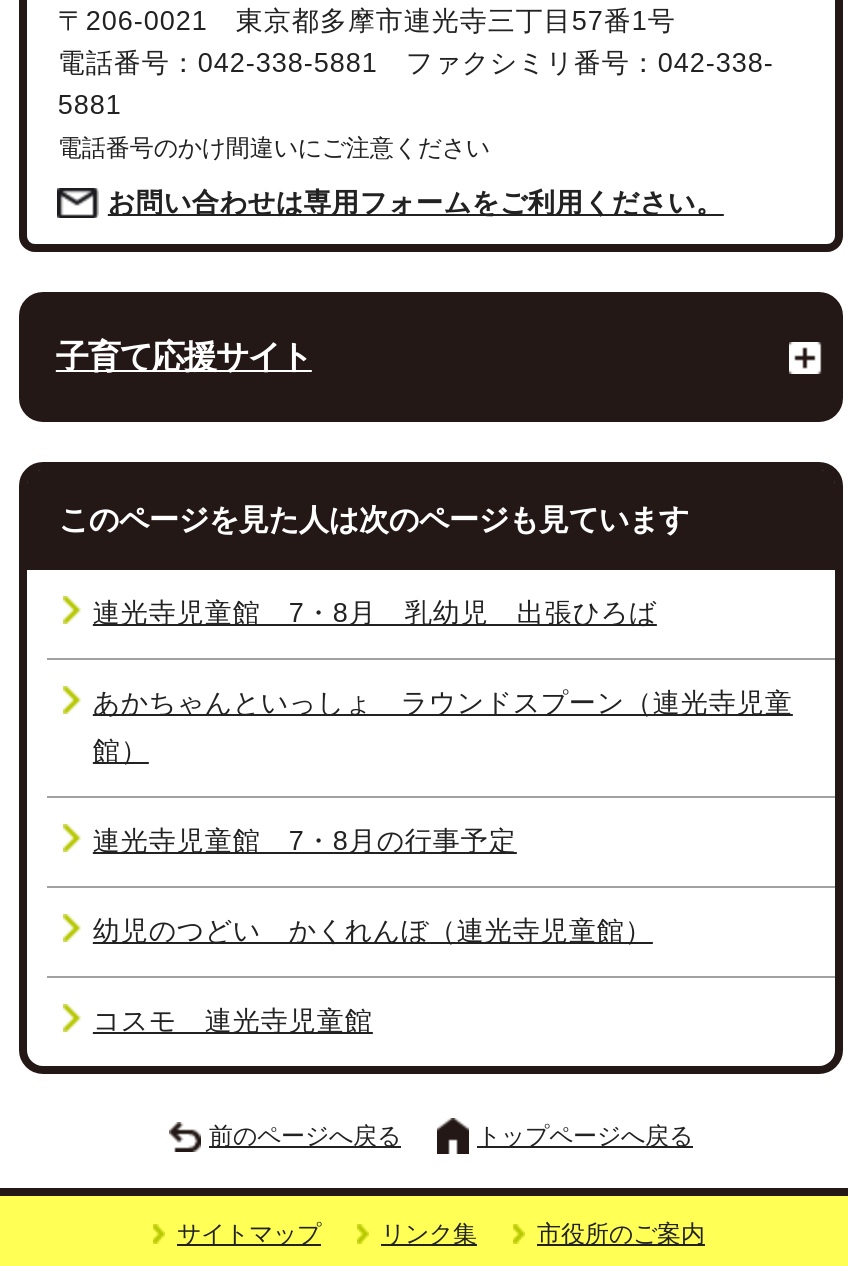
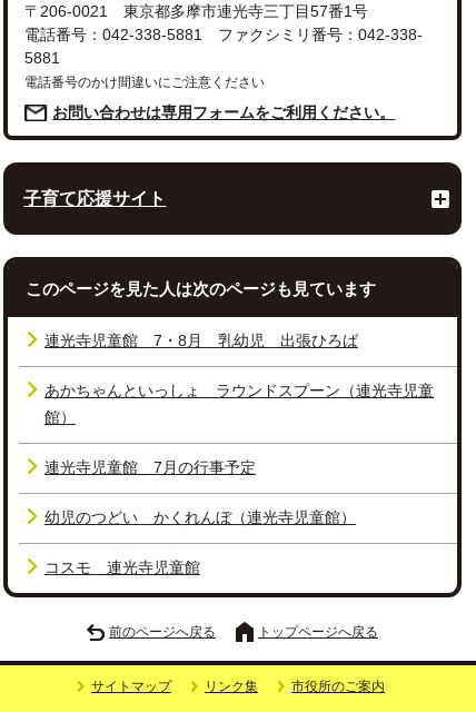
- 連光寺児童館 7・8月の行事予定
+ 連光寺児童館 7月の行事予定
